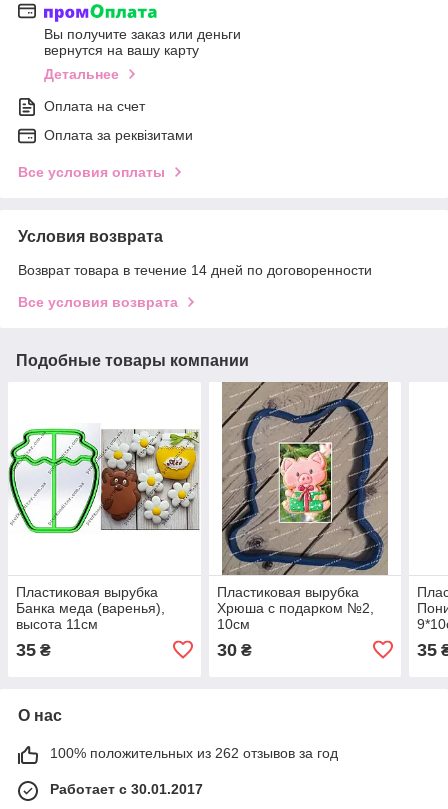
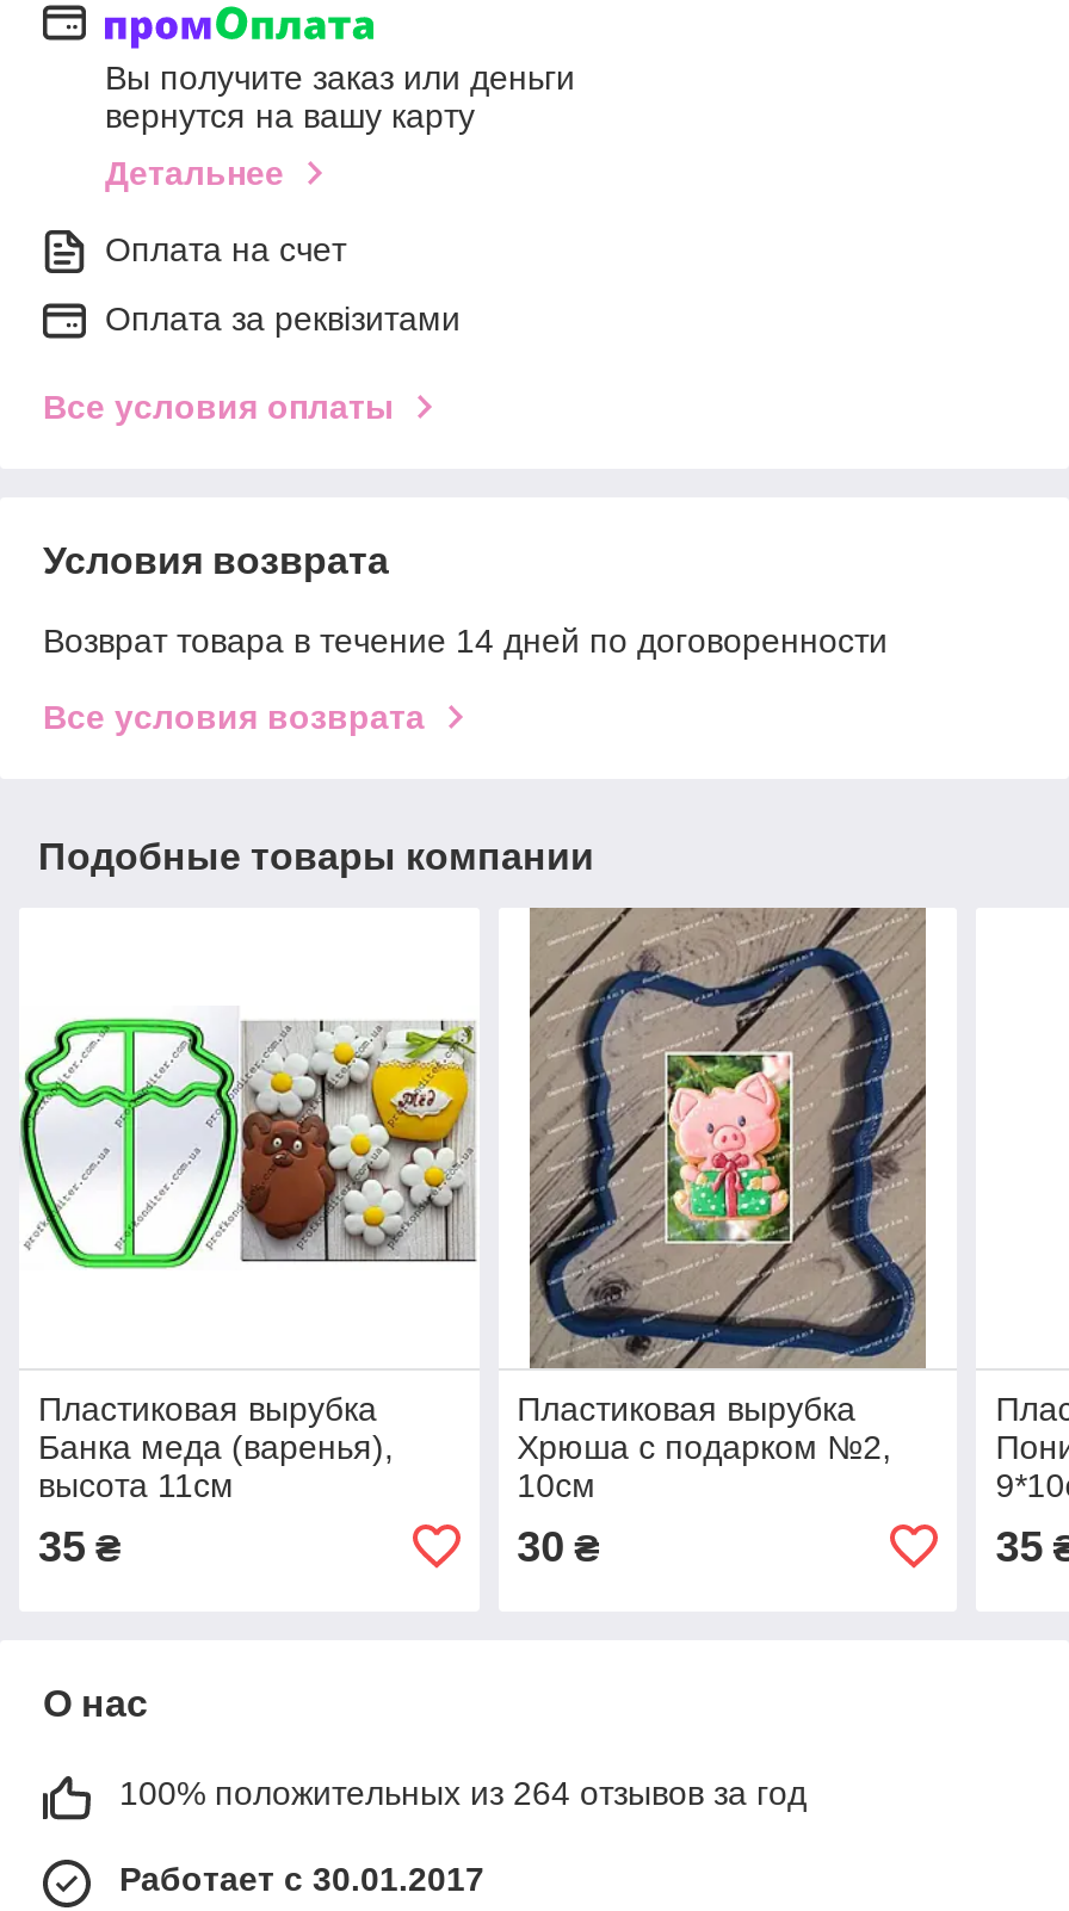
- 100% положительных из 262 отзывов за год
+ 100% положительных из 264 отзывов за год
